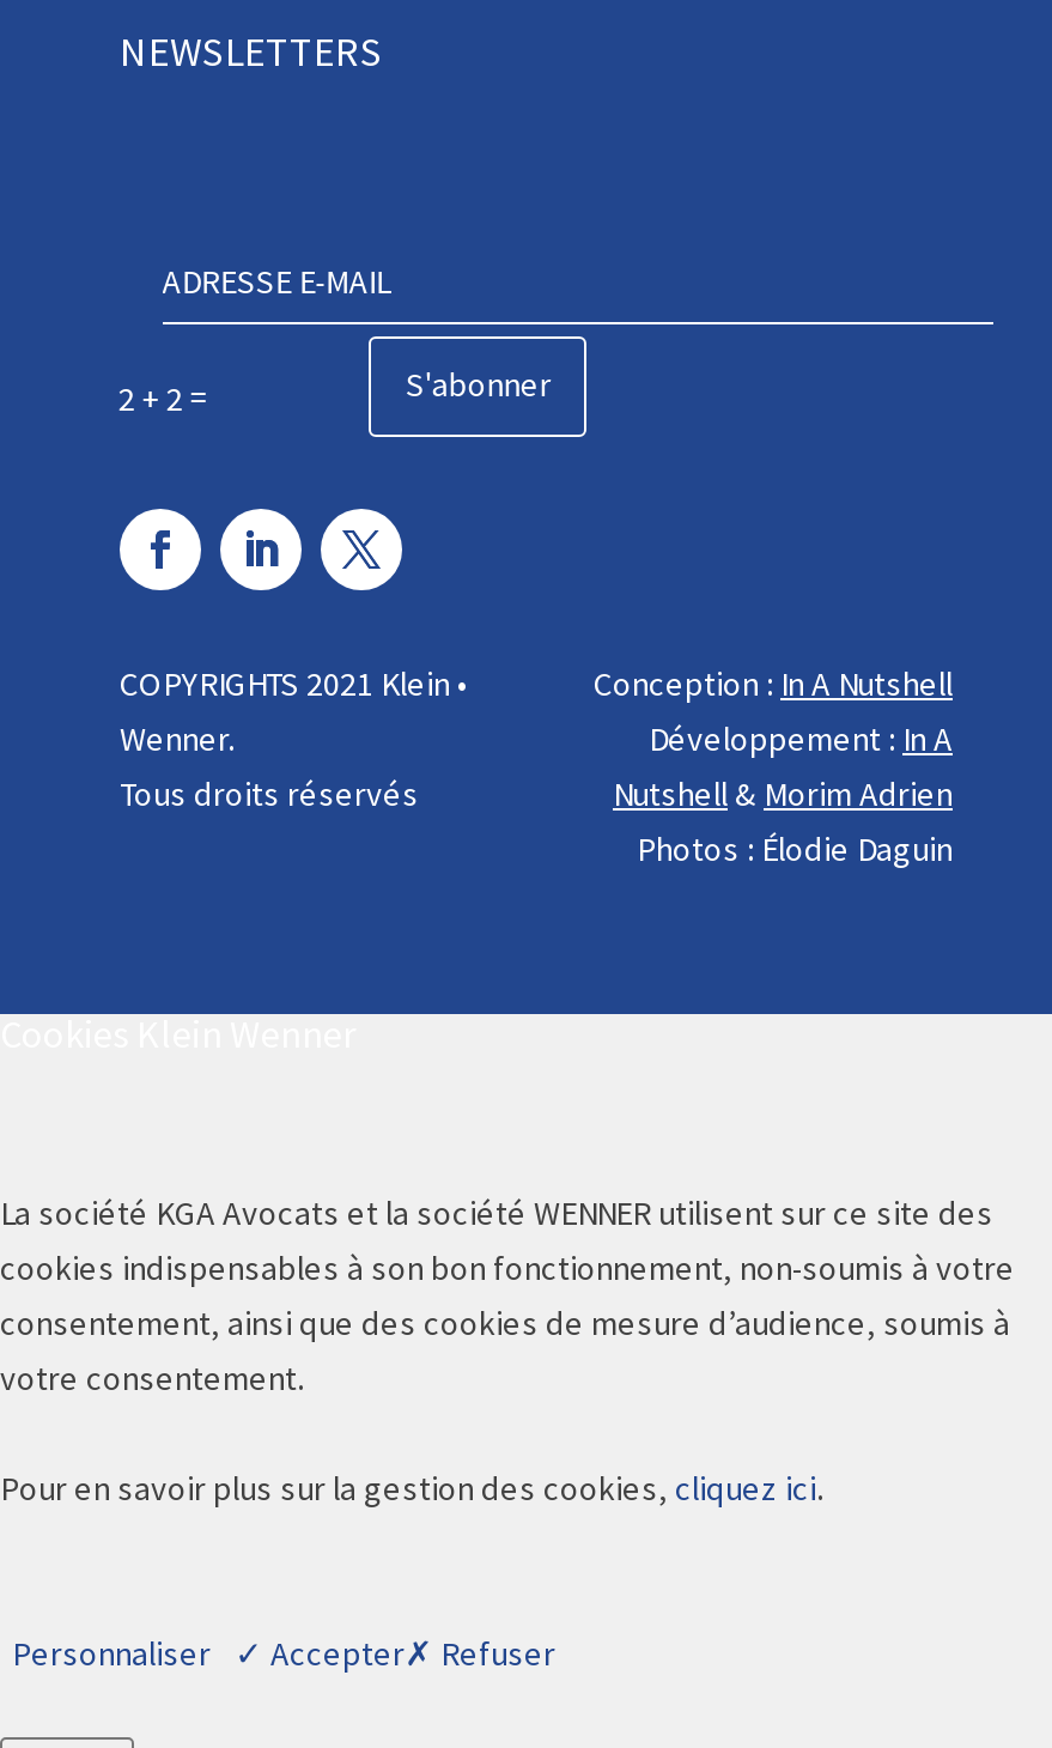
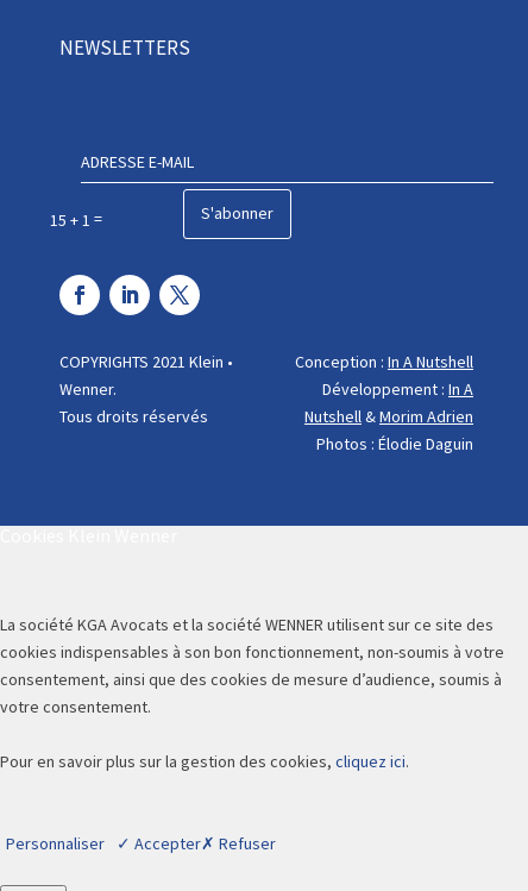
- 2 + 2 =
+ 15 + 1 =
